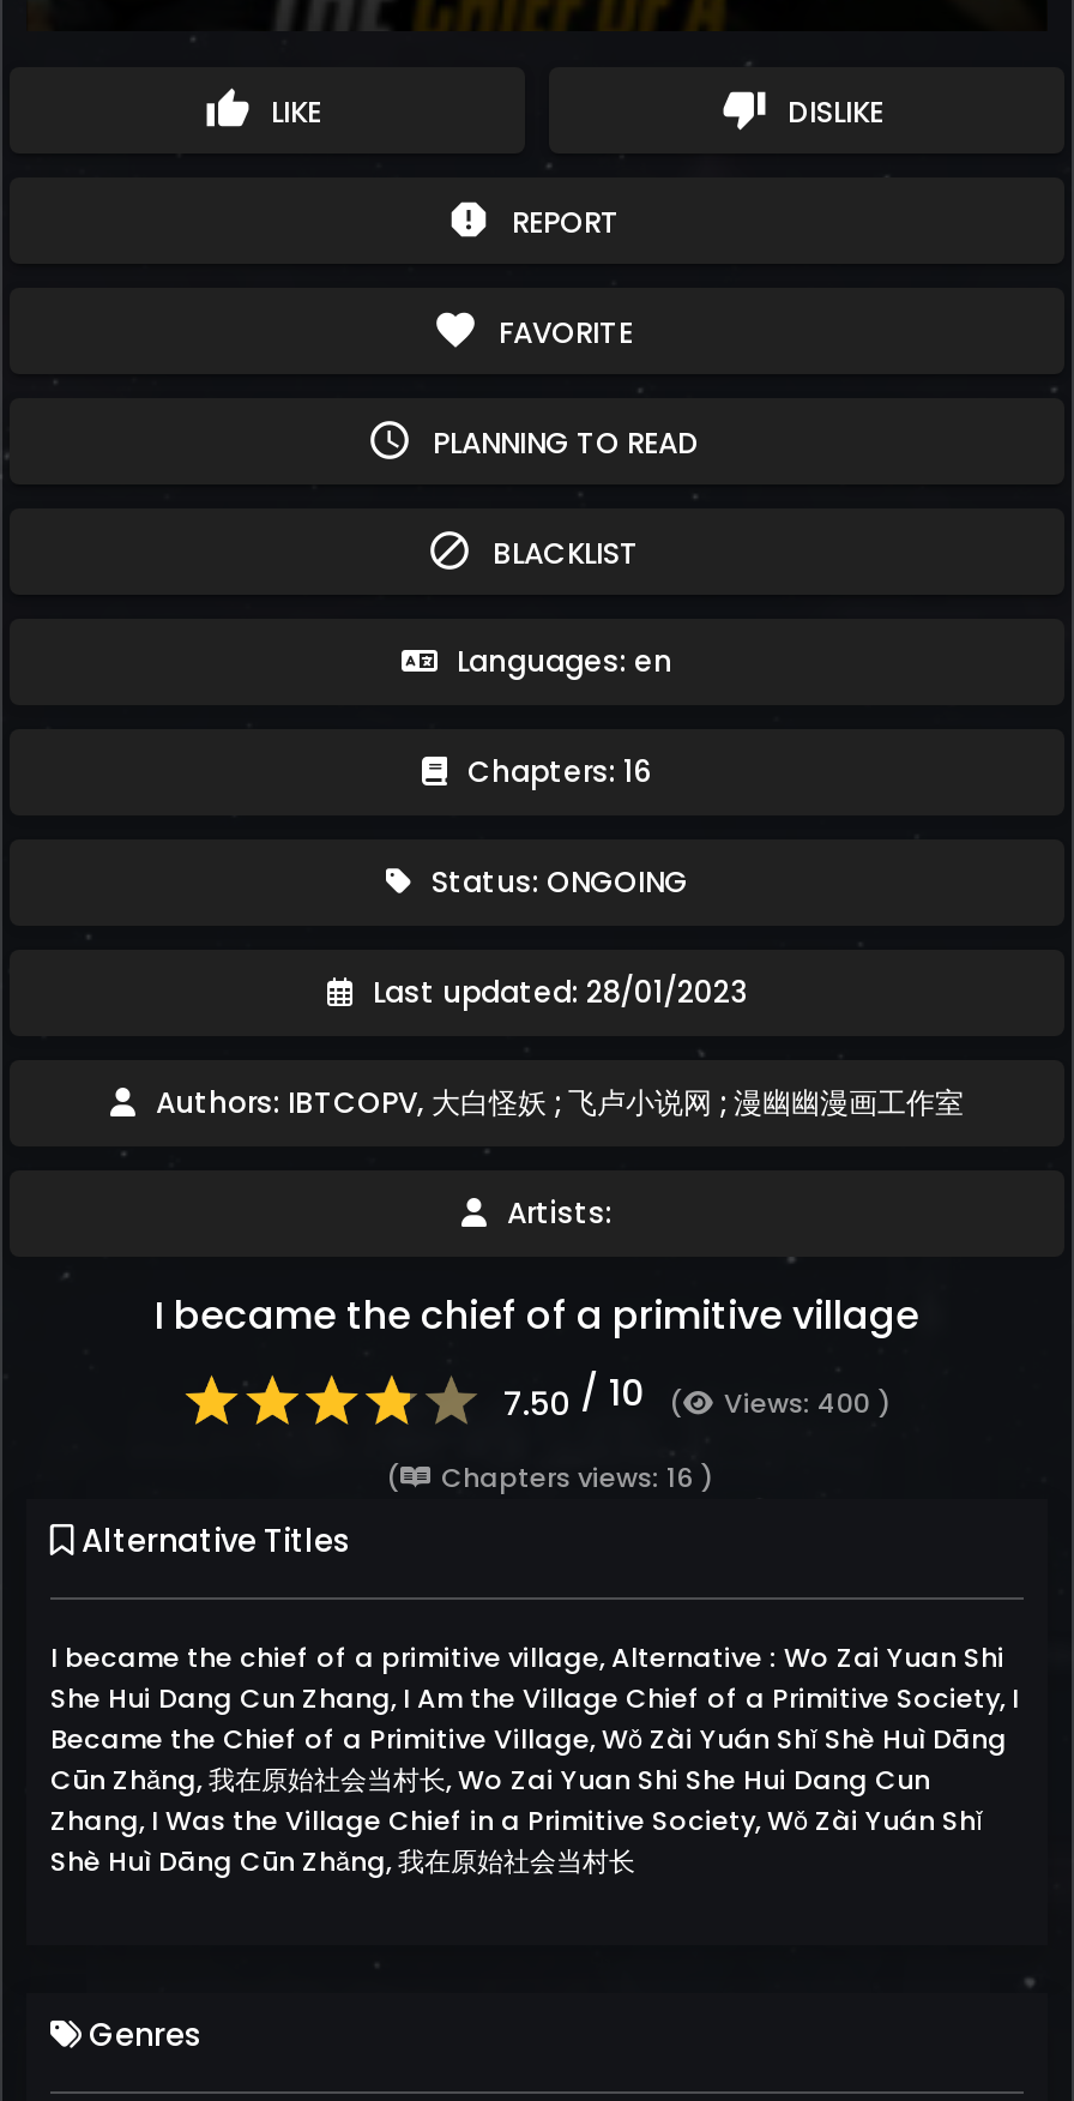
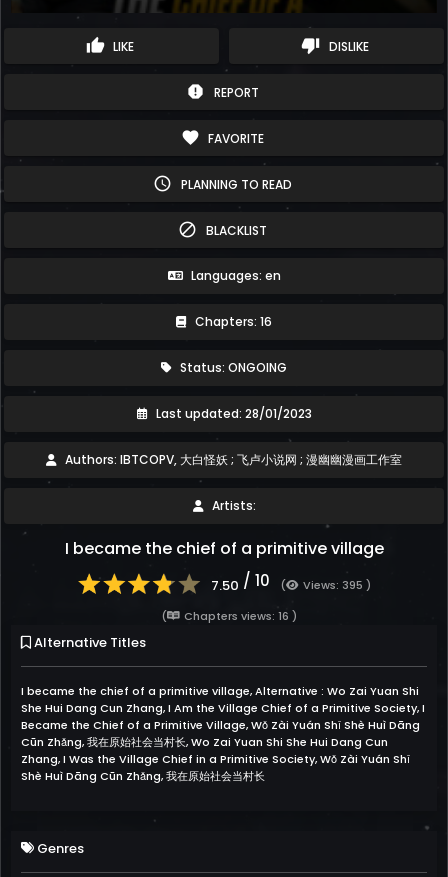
- Views: 400 )
+ Views: 395 )
